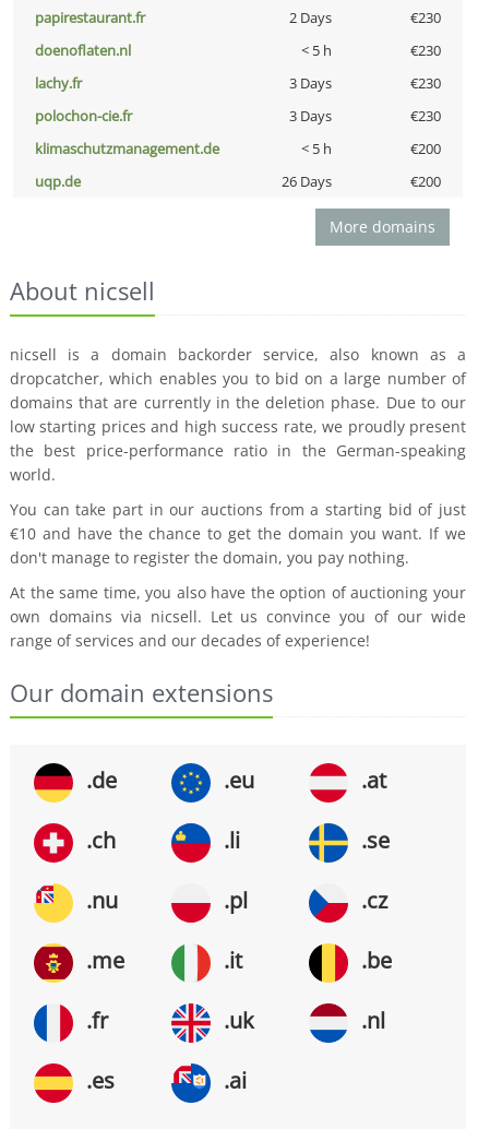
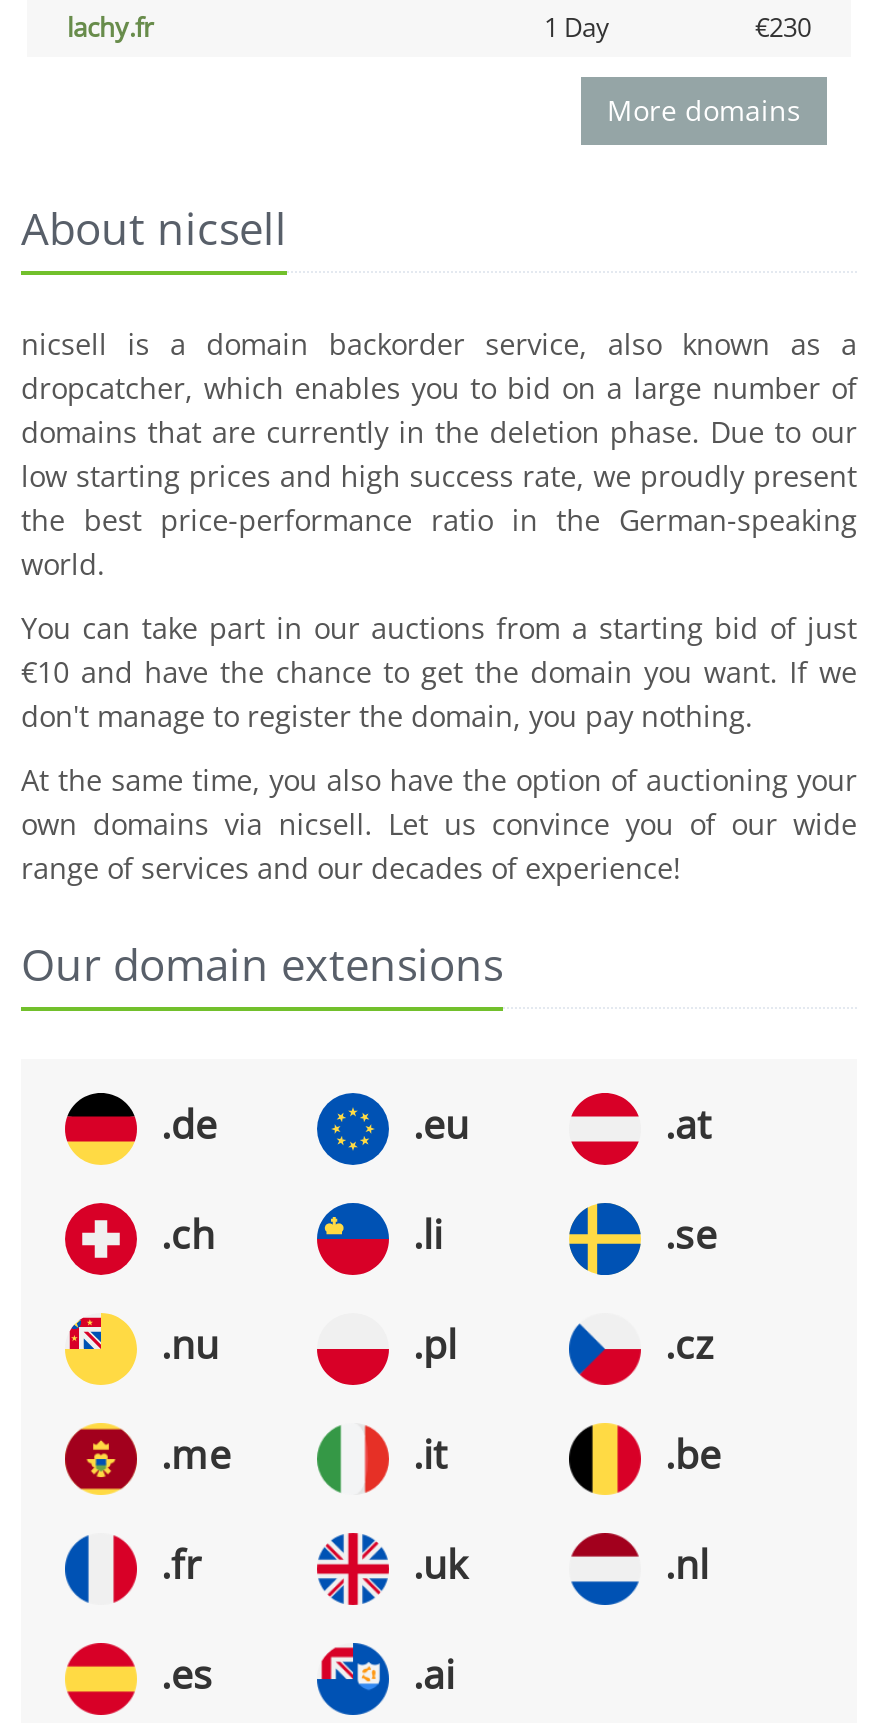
- papirestaurant.fr
- 2 Days
+ lachy.fr
+ 1 Day

- doenoflaten.nl
- < 5 h
- €230
- lachy.fr
- 3 Days
- €230
- polochon-cie.fr
- 3 Days
- €230
- klimaschutzmanagement.de
- < 5 h
- €200
- uqp.de
- 26 Days
- €200
